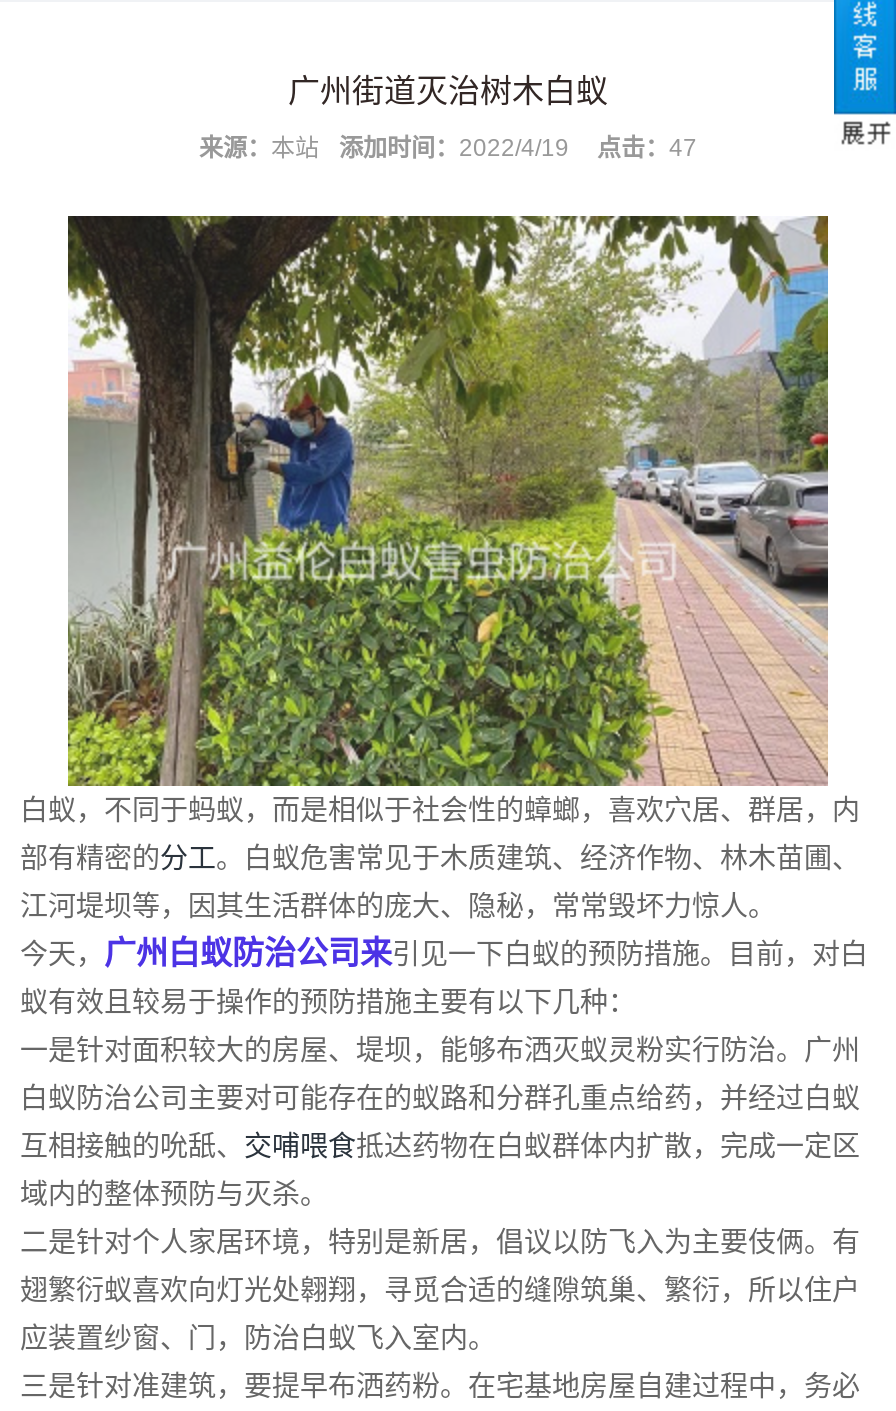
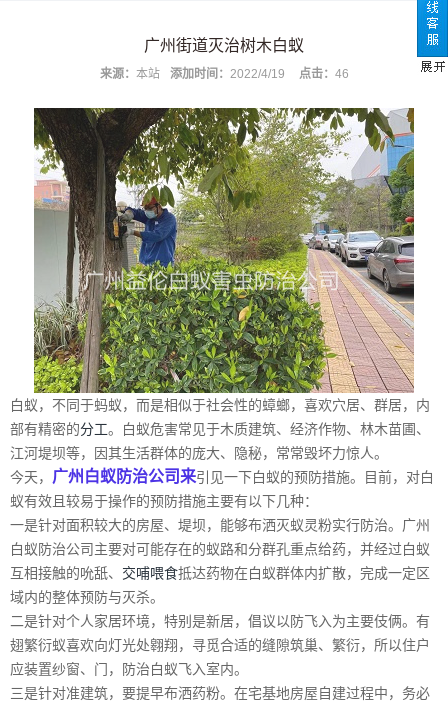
- 来源：本站 添加时间：2022/4/19 点击：47
+ 来源：本站 添加时间：2022/4/19 点击：46
